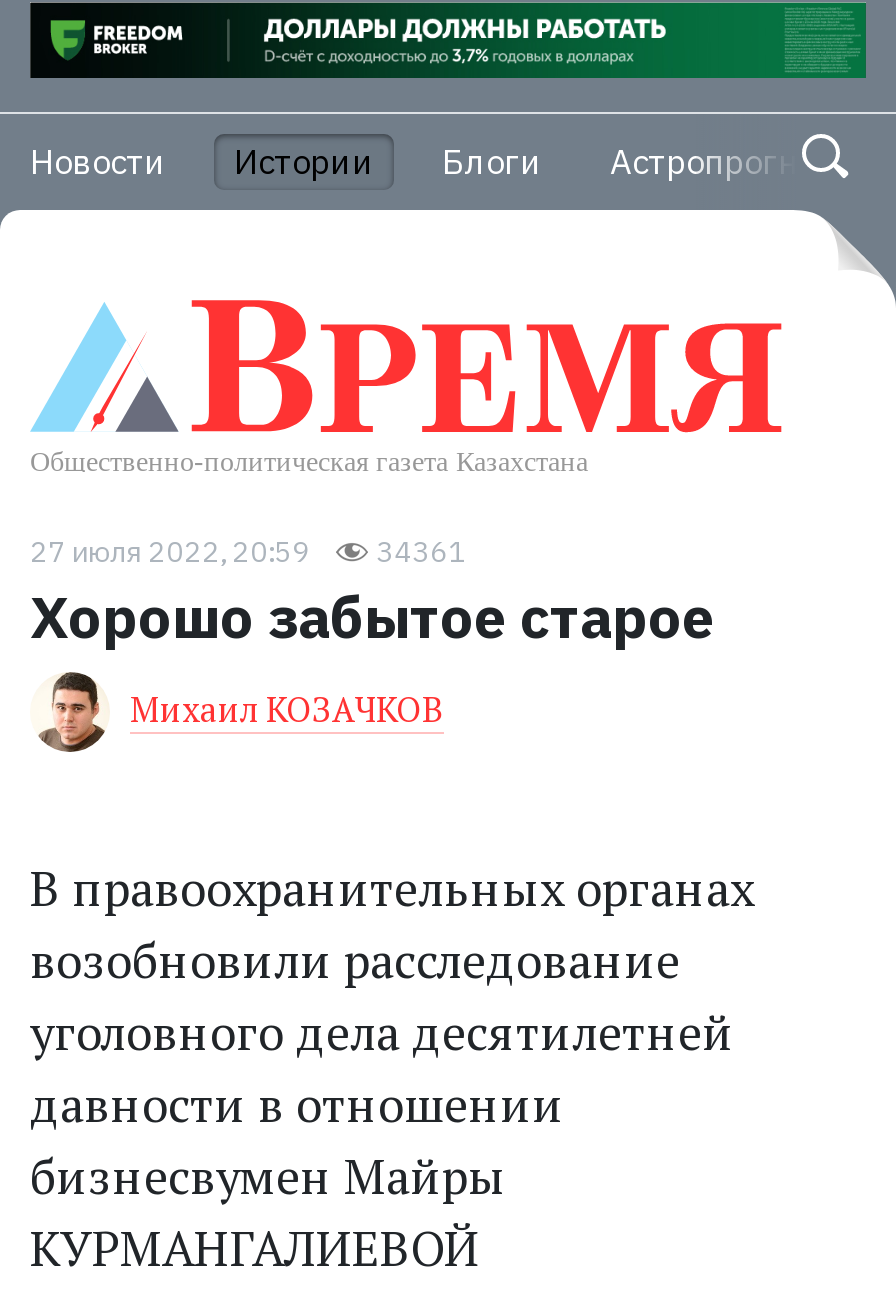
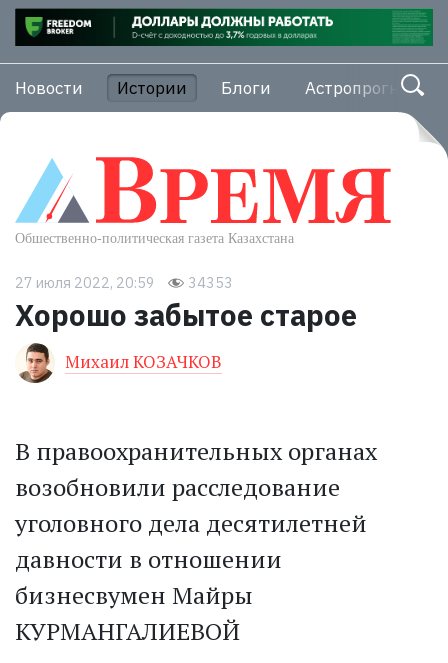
- 27 июля 2022, 20:59 34361
+ 27 июля 2022, 20:59 34353
